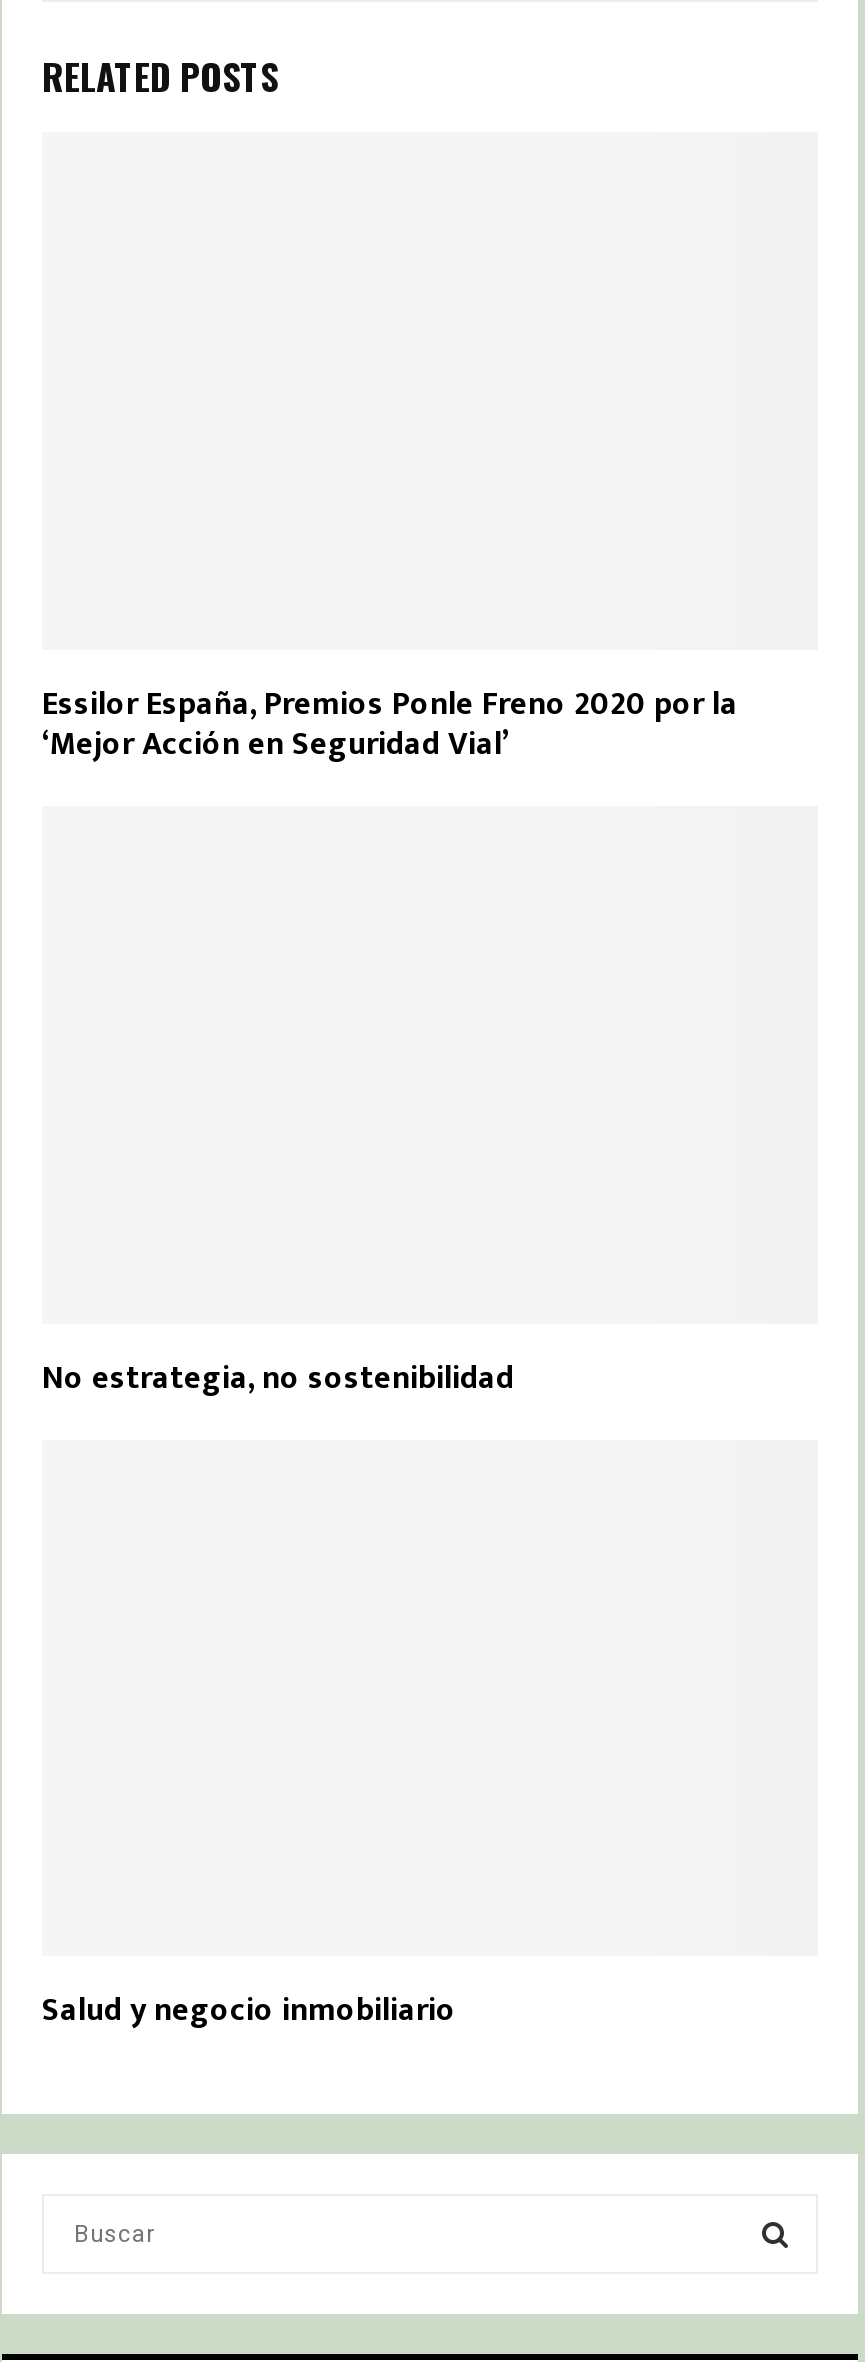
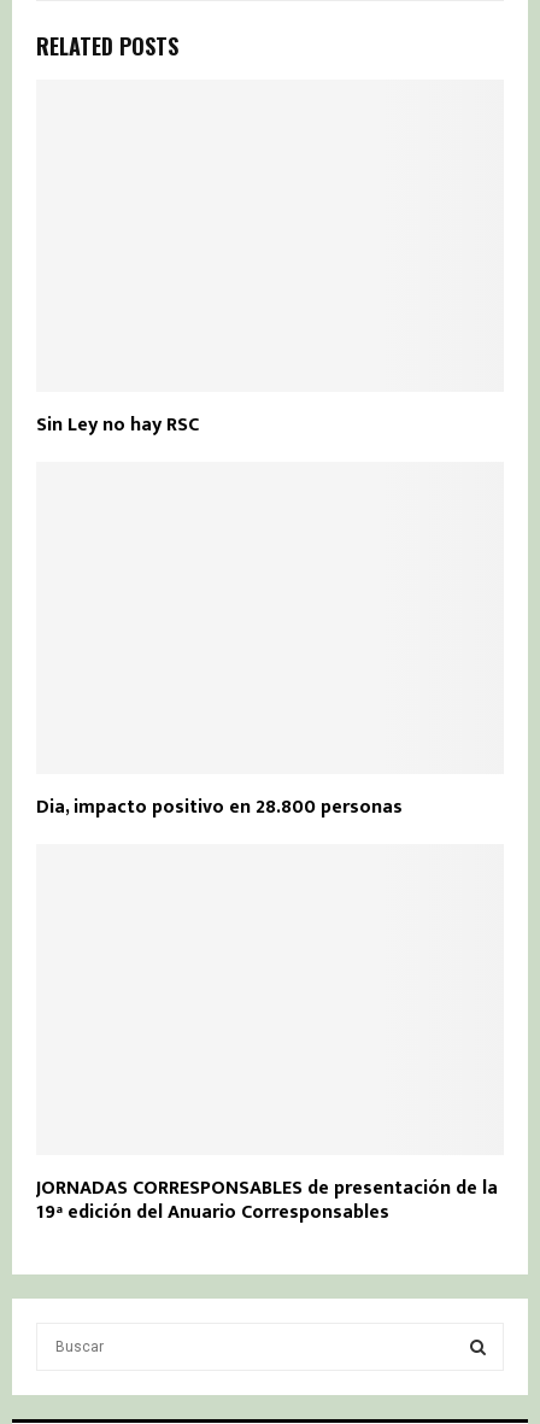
- Essilor España, Premios Ponle Freno 2020 por la
- ‘Mejor Acción en Seguridad Vial’
+ Sin Ley no hay RSC

- No estrategia, no sostenibilidad
+ Dia, impacto positivo en 28.800 personas

- Salud y negocio inmobiliario
+ JORNADAS CORRESPONSABLES de presentación de la
+ 19ª edición del Anuario Corresponsables
